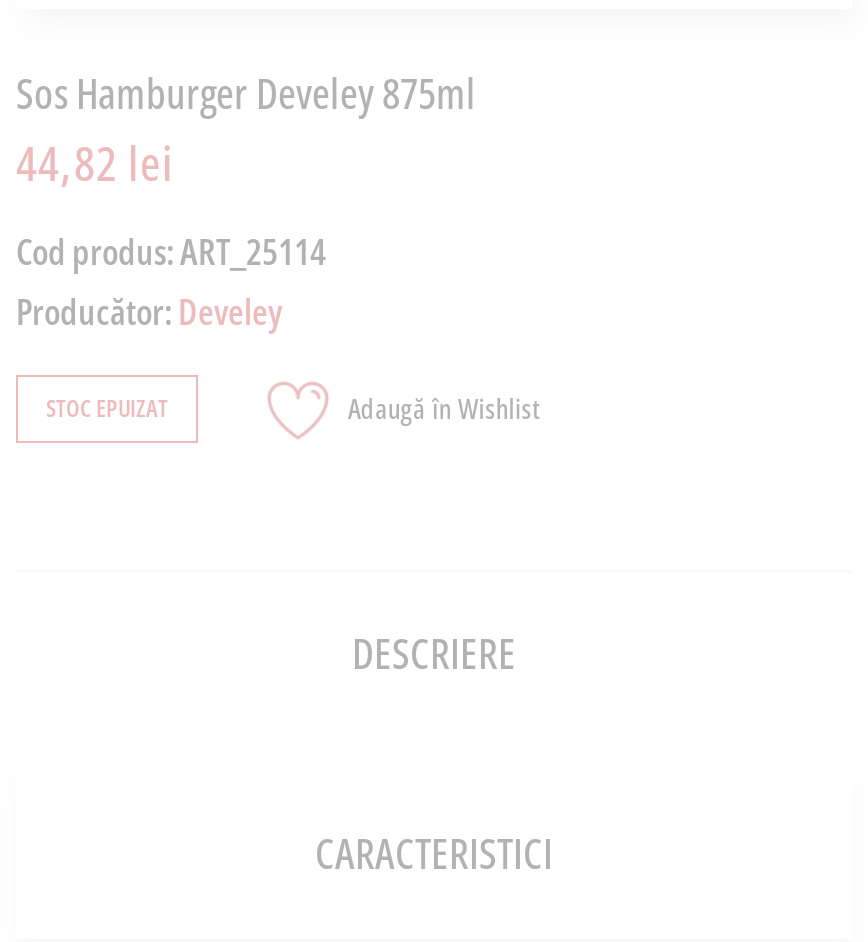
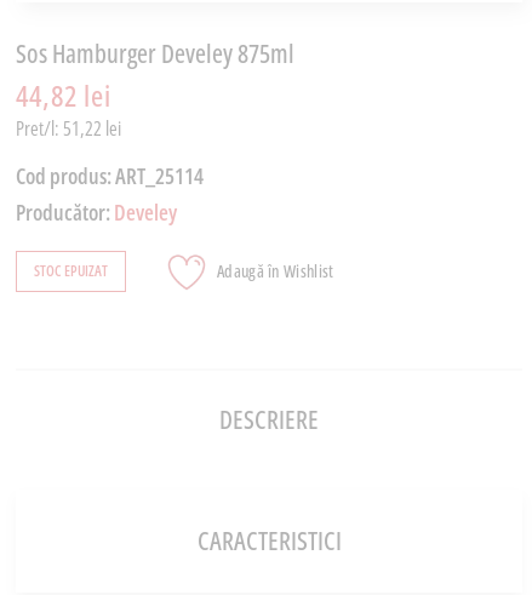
+ Pret/l: 51,22 lei
